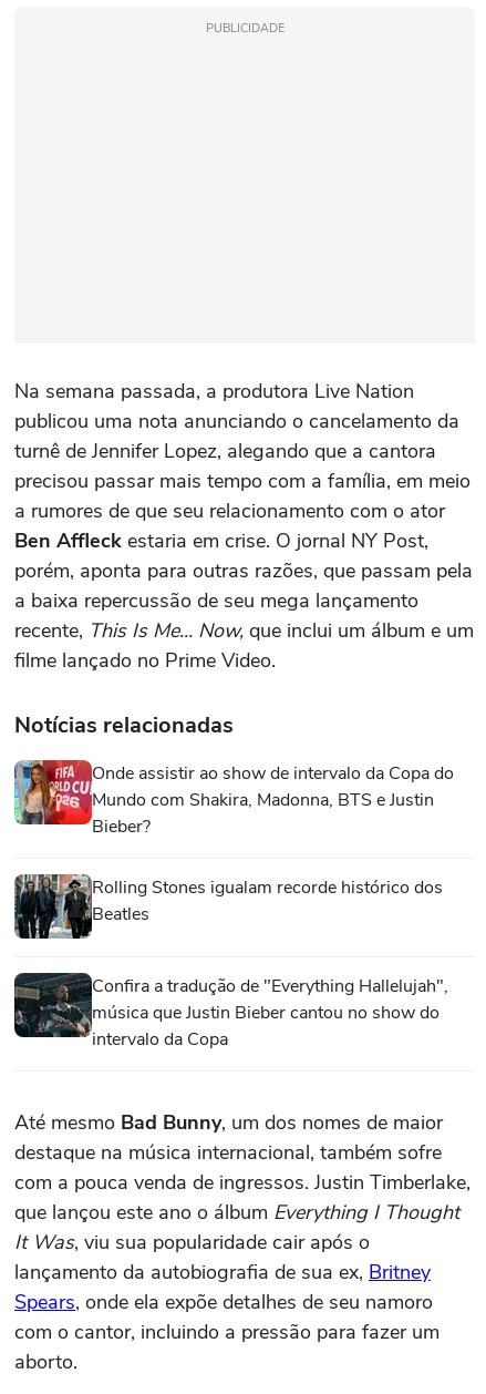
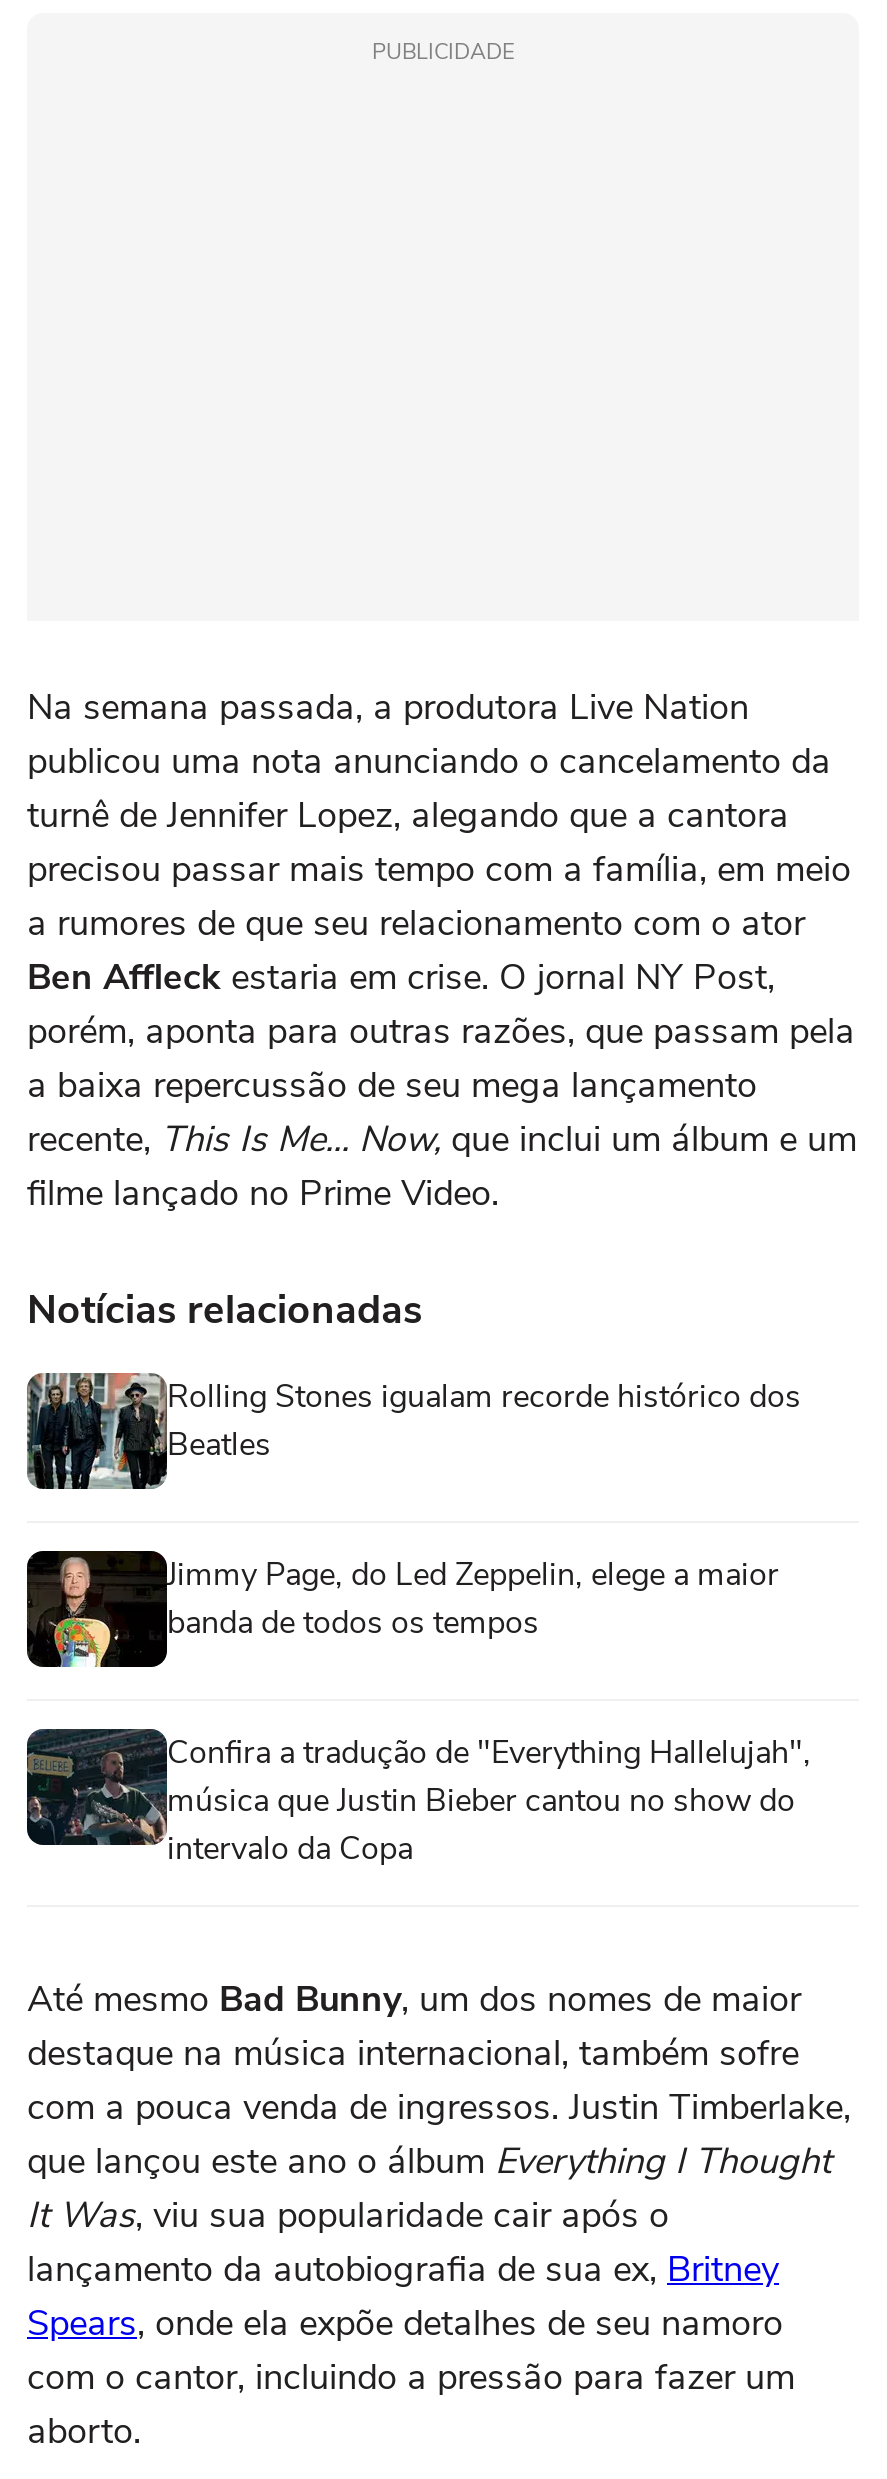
- [image]
- Onde assistir ao show de intervalo da Copa do
- Mundo com Shakira, Madonna, BTS e Justin
- Bieber?

moved up: [image] | Rolling Stones igualam recorde histórico dos | Beatles

+ [image]
+ Jimmy Page, do Led Zeppelin, elege a maior
+ banda de todos os tempos
